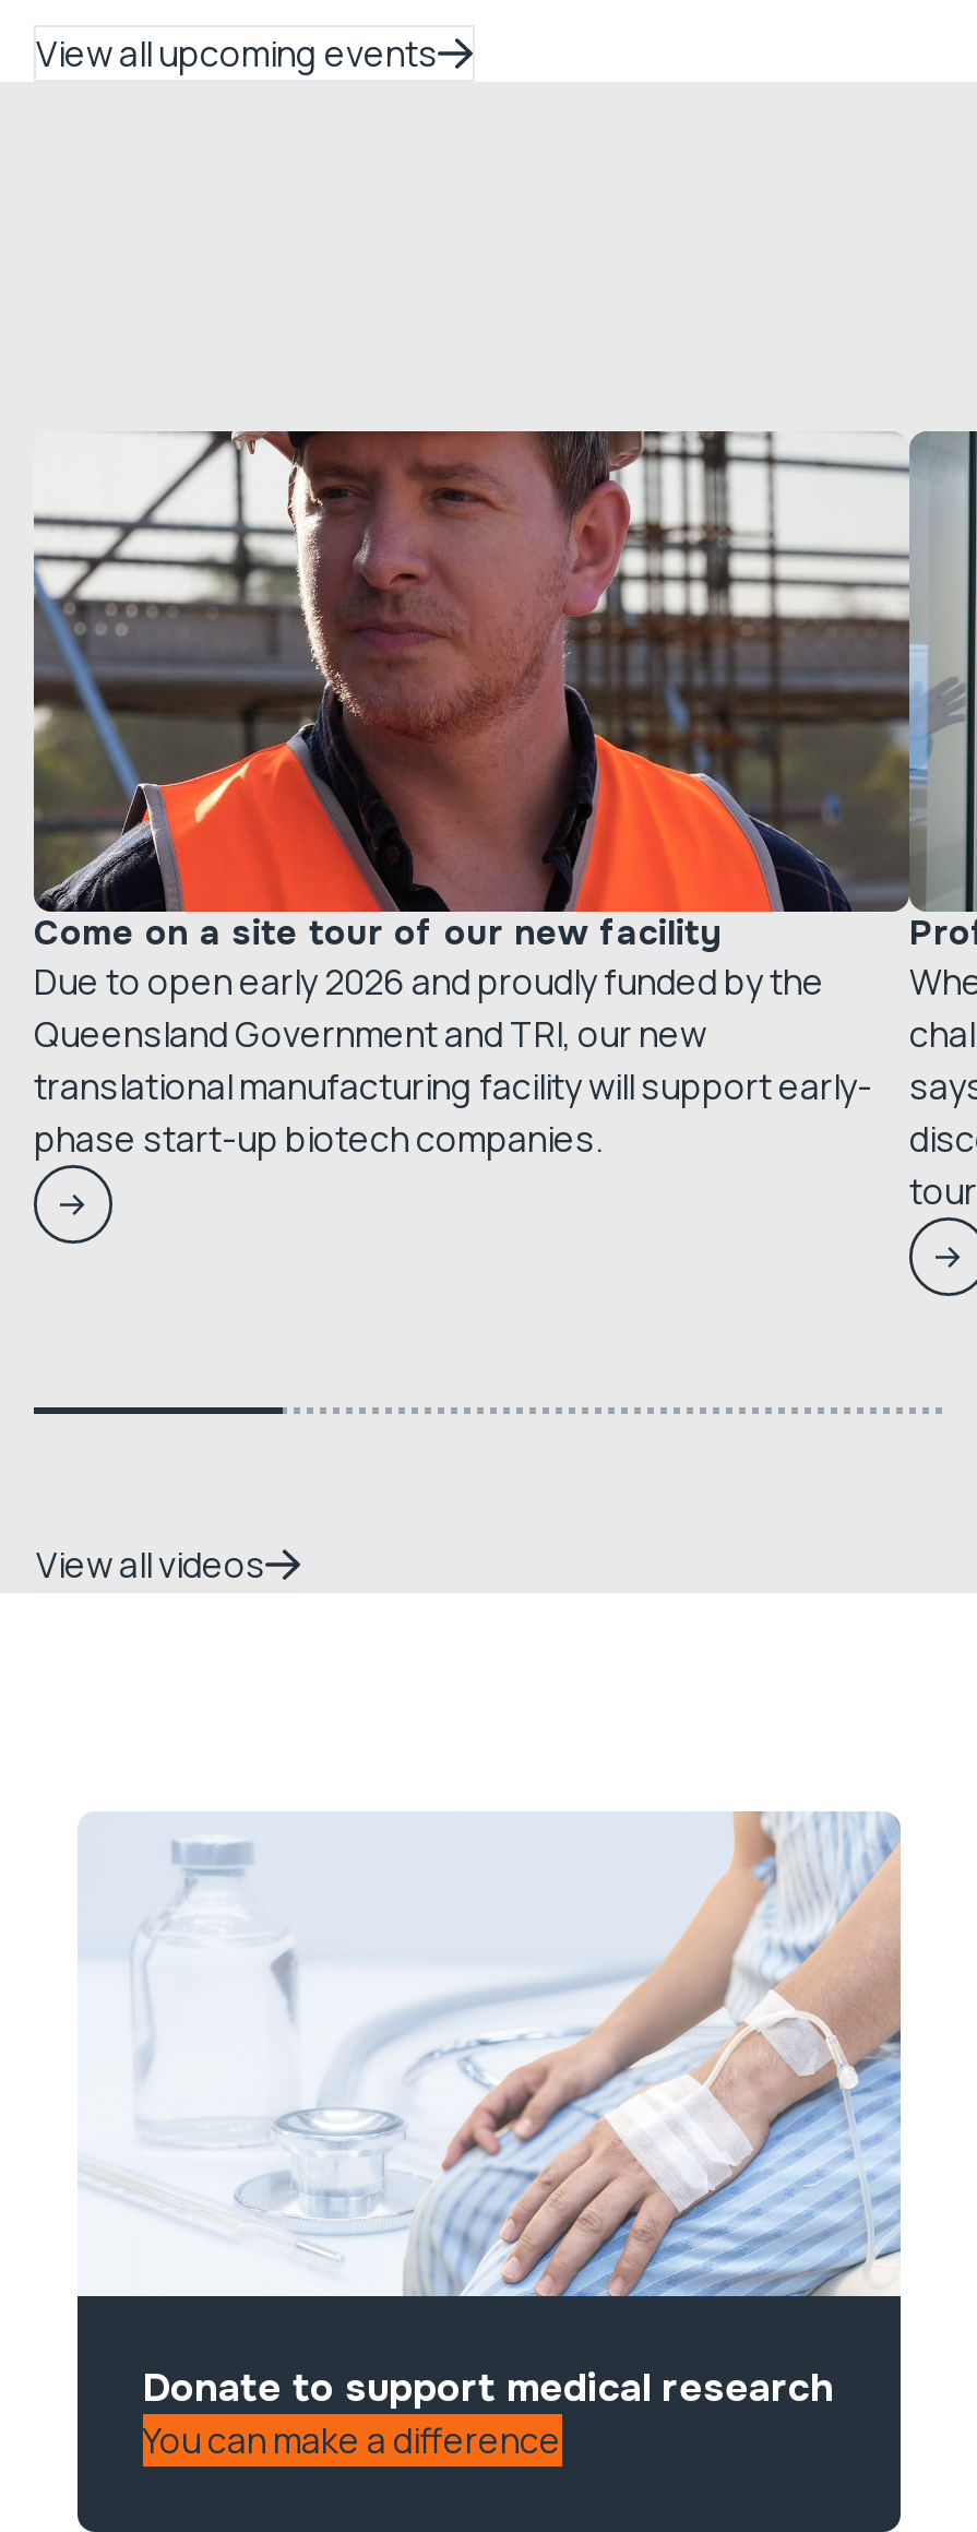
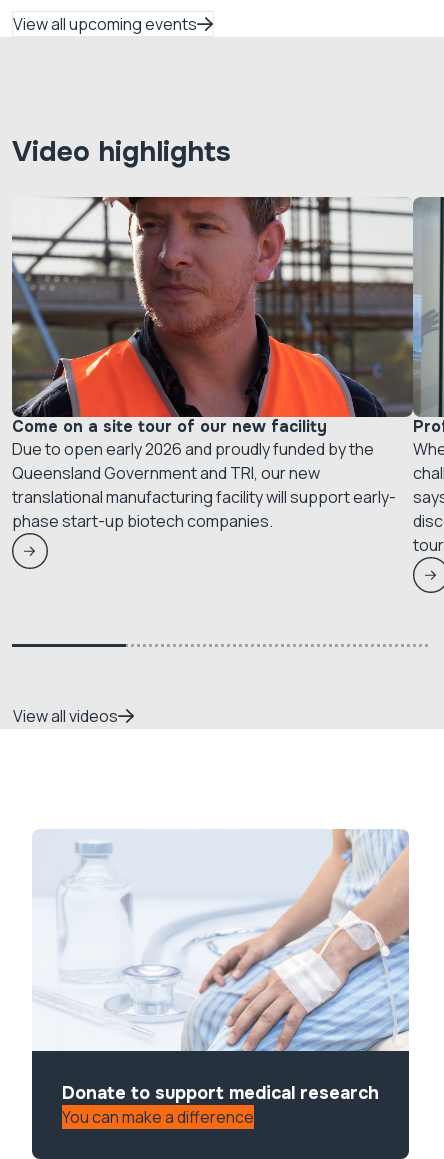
+ Video highlights
